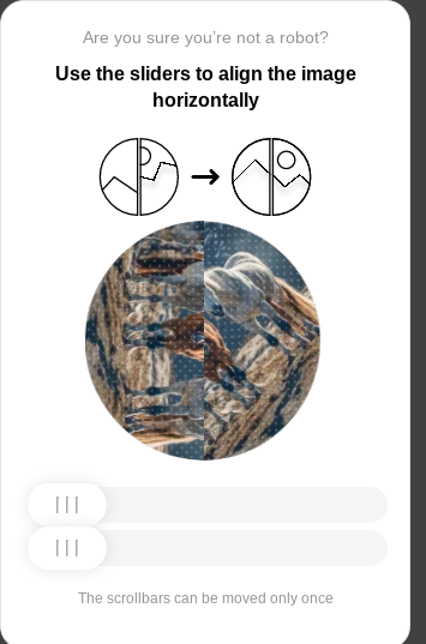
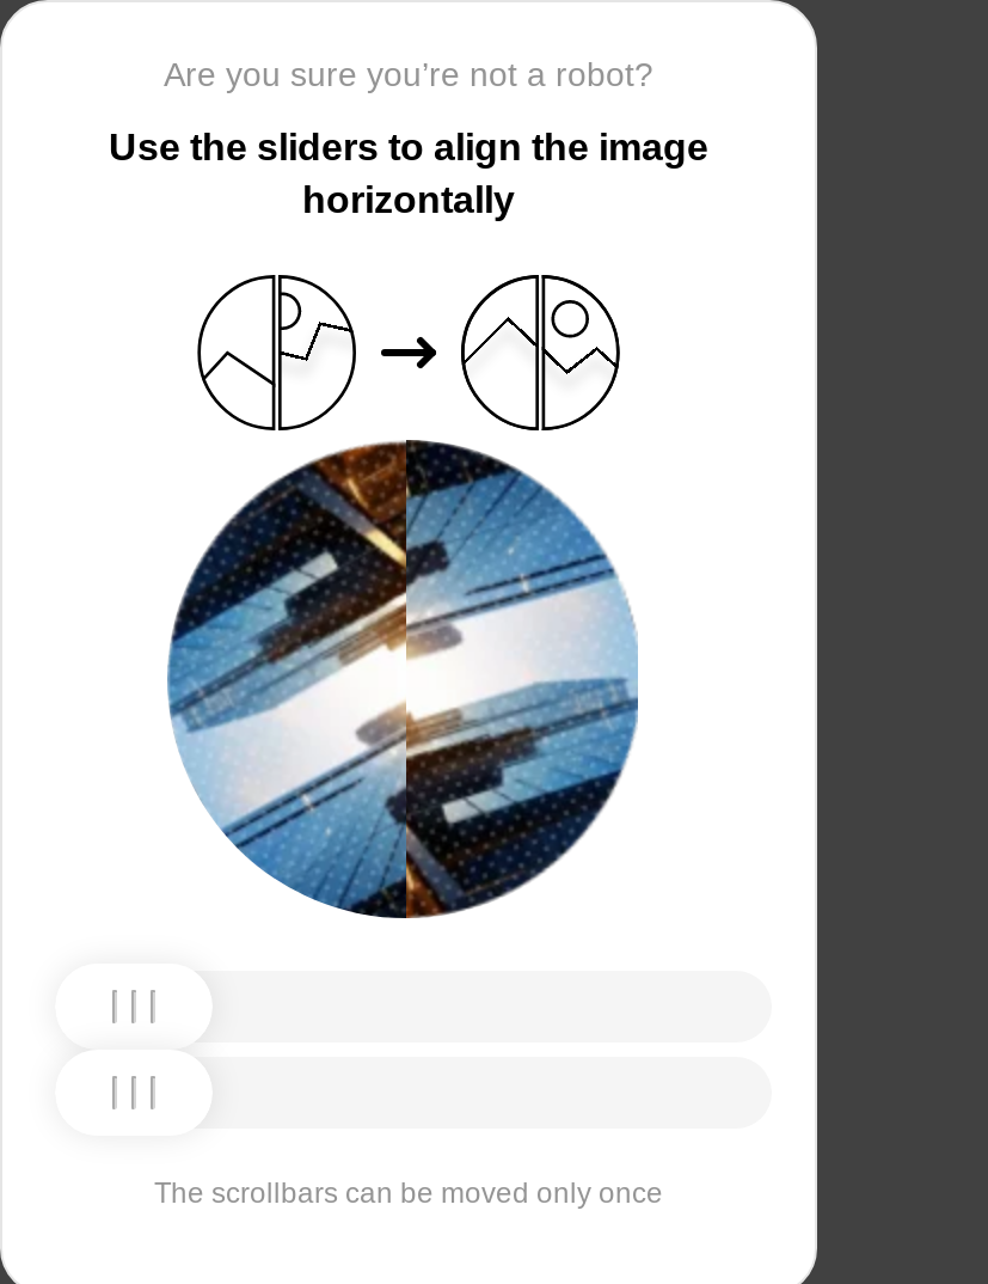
- [image]
+ [image]
